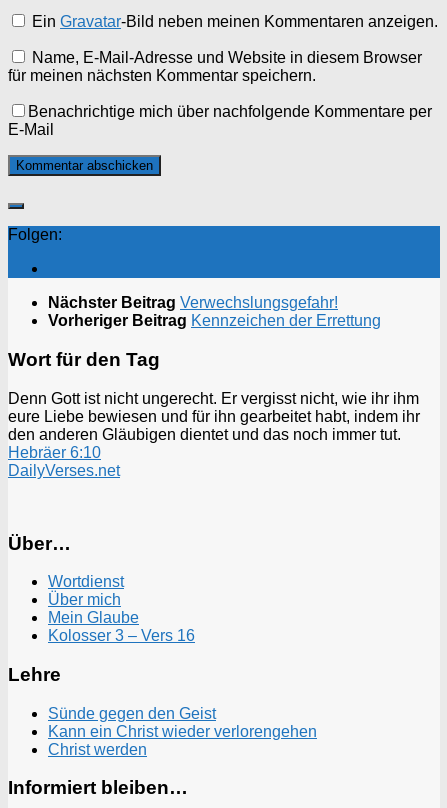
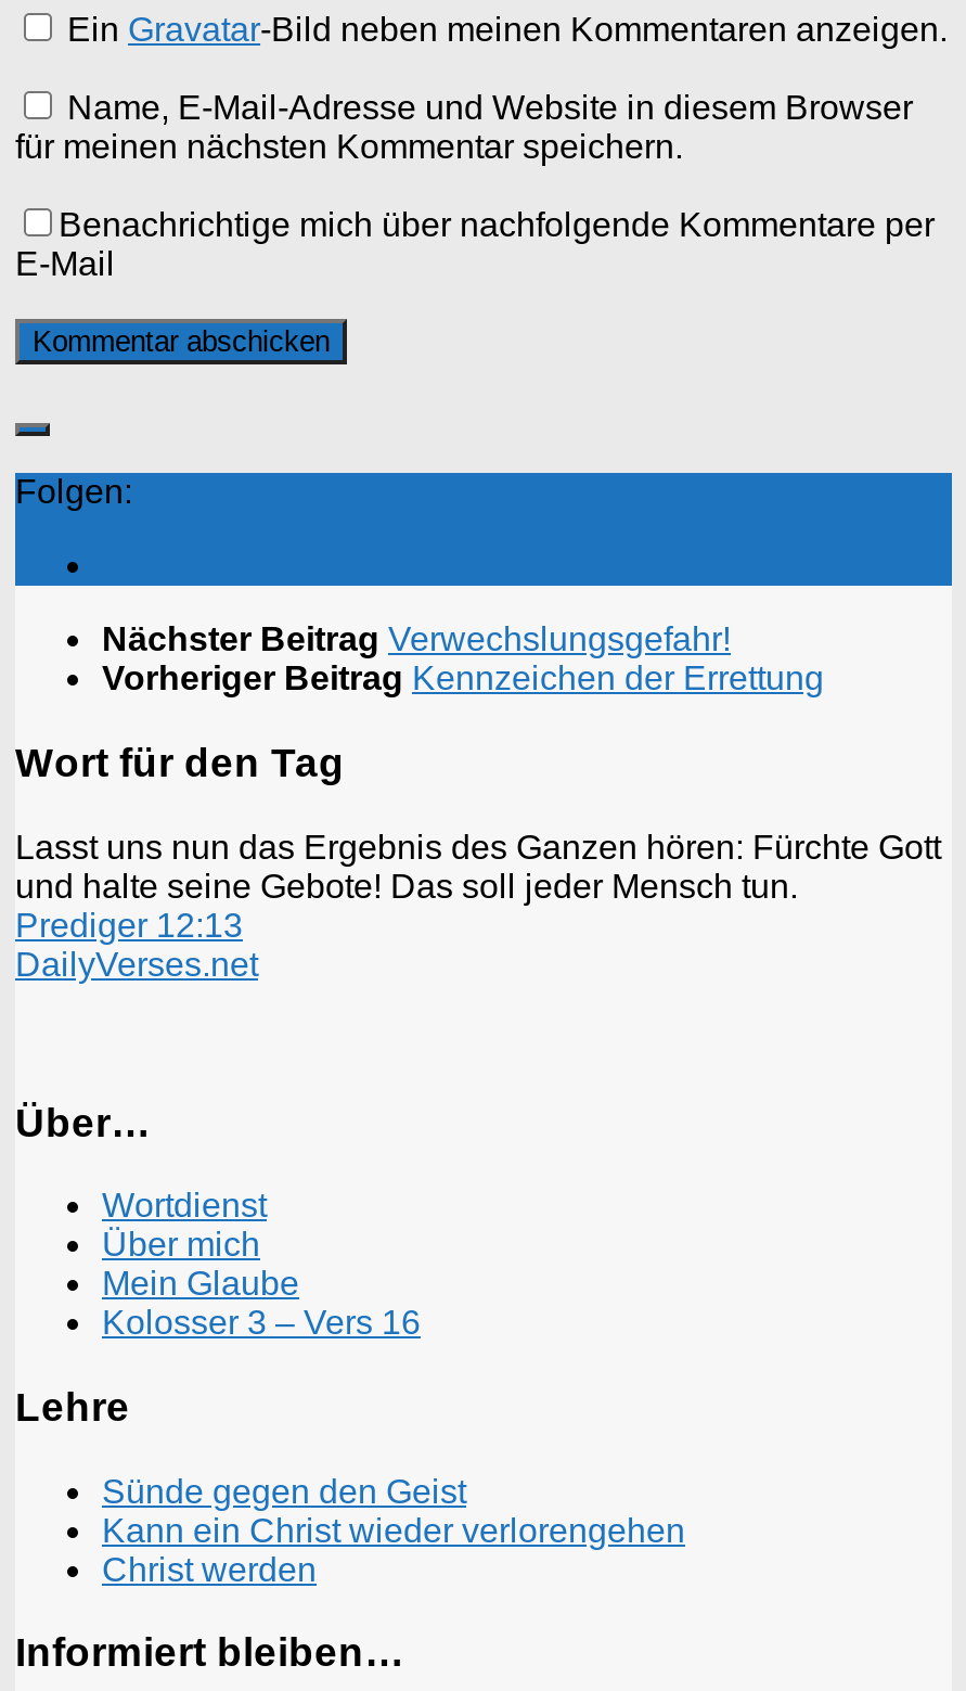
- Denn Gott ist nicht ungerecht. Er vergisst nicht, wie ihr ihm
- eure Liebe bewiesen und für ihn gearbeitet habt, indem ihr
- den anderen Gläubigen dientet und das noch immer tut.
- Hebräer 6:10
+ Lasst uns nun das Ergebnis des Ganzen hören: Fürchte Gott
+ und halte seine Gebote! Das soll jeder Mensch tun.
+ Prediger 12:13
